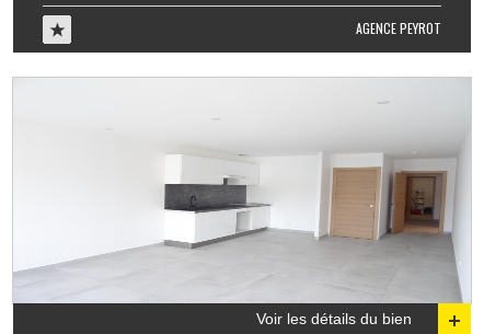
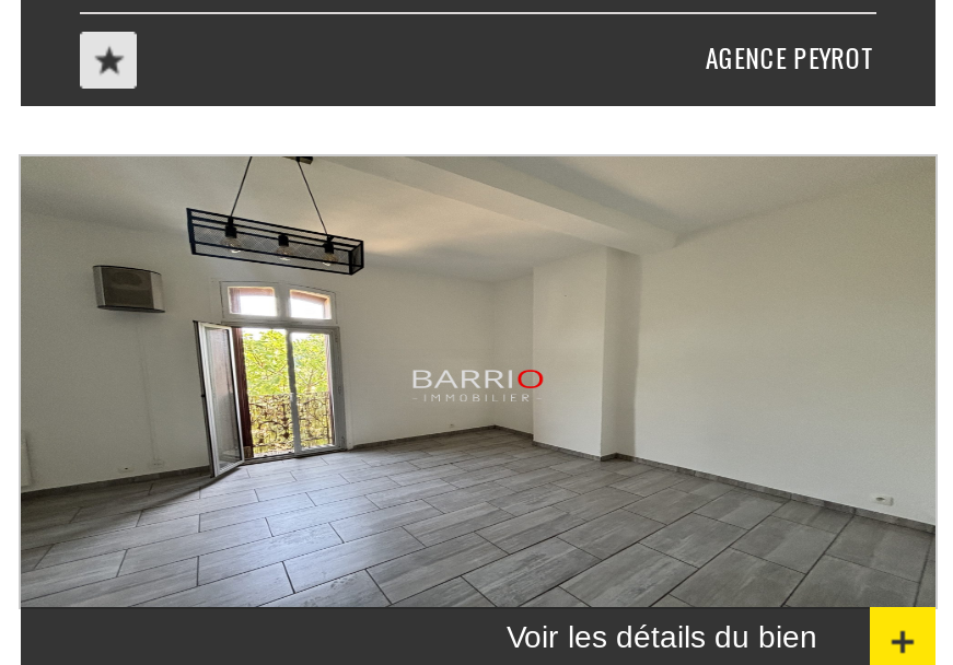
- [image]
+ [image]
